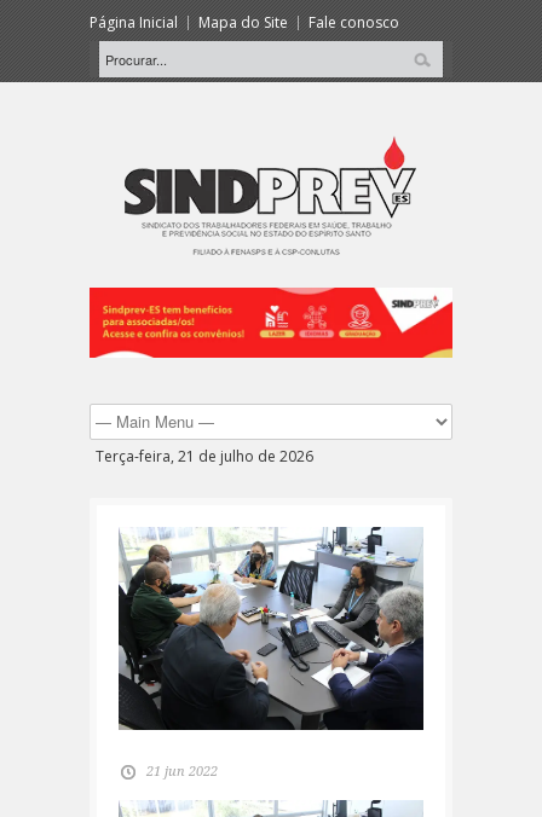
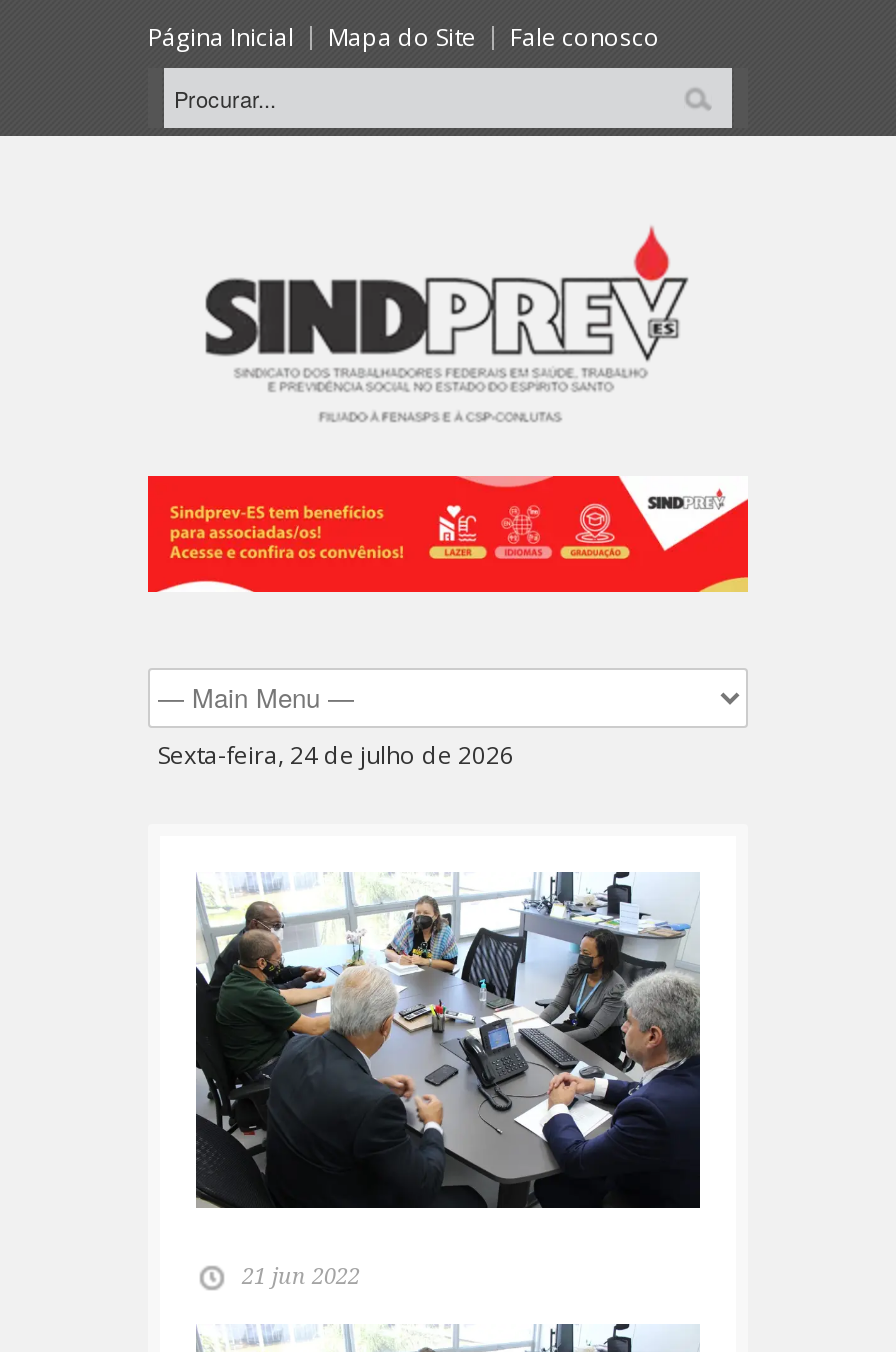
- Terça-feira, 21 de julho de 2026
+ Sexta-feira, 24 de julho de 2026
